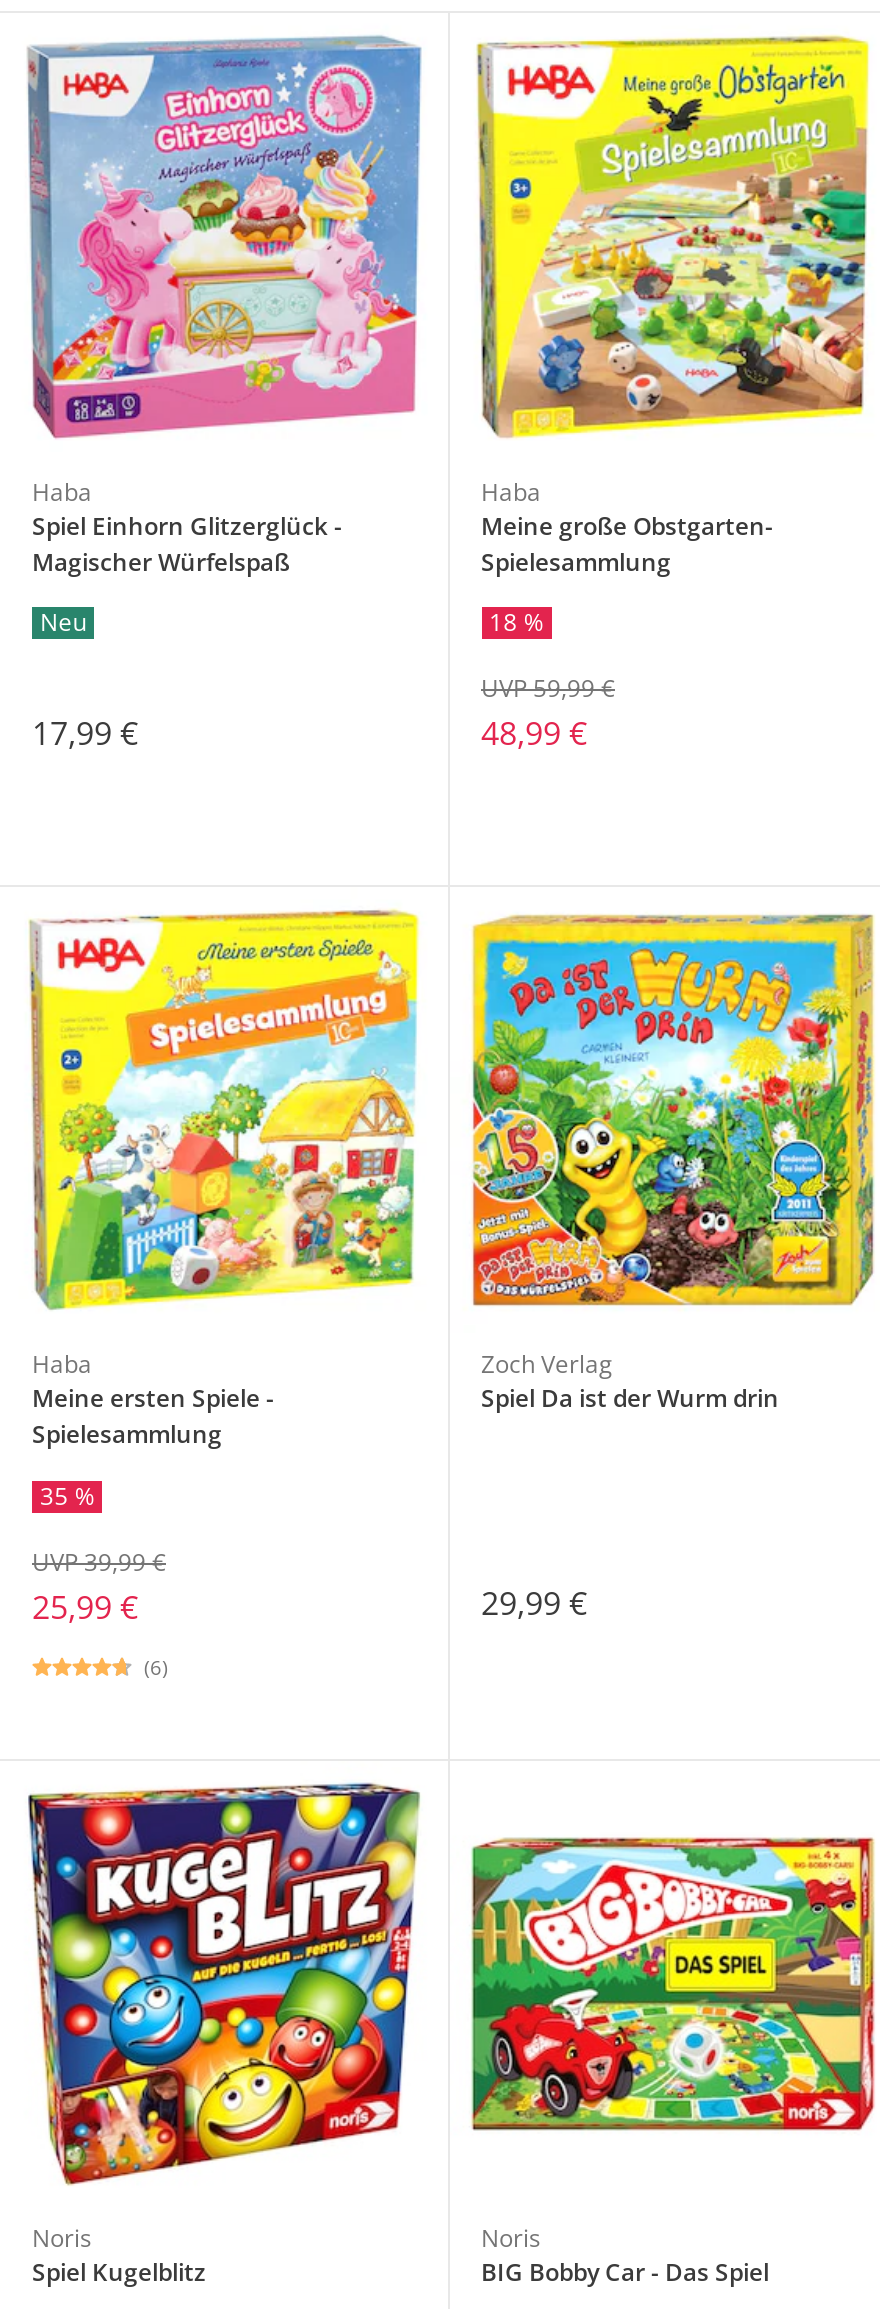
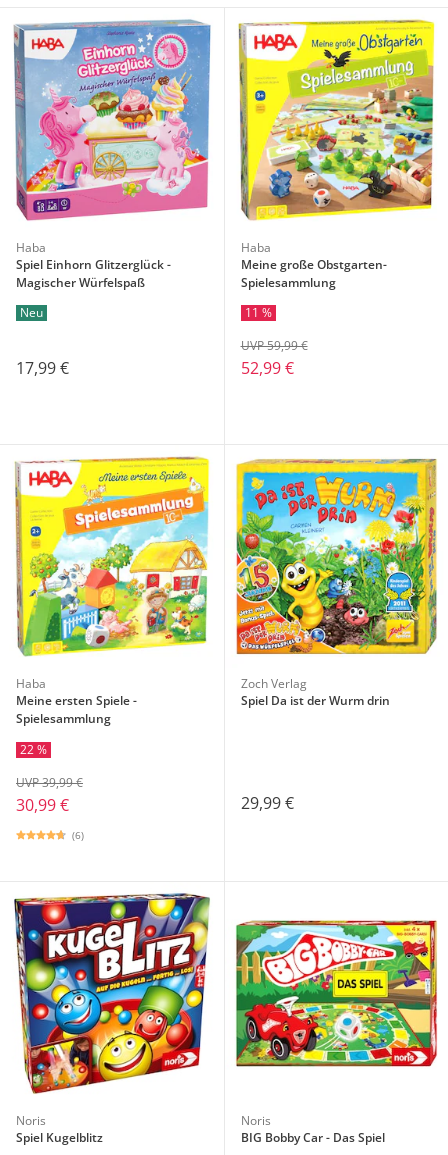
- 18 %
+ 11 %

- 48,99 €
+ 52,99 €

- 35 %
+ 22 %

- 25,99 €
+ 30,99 €
